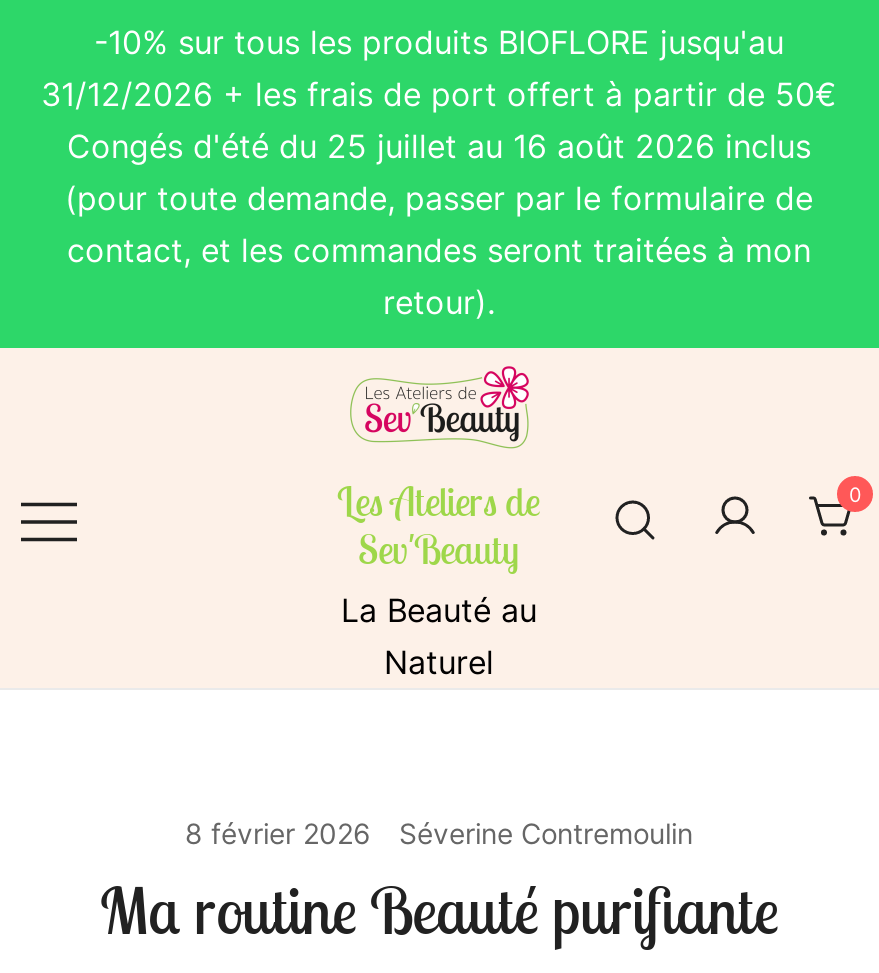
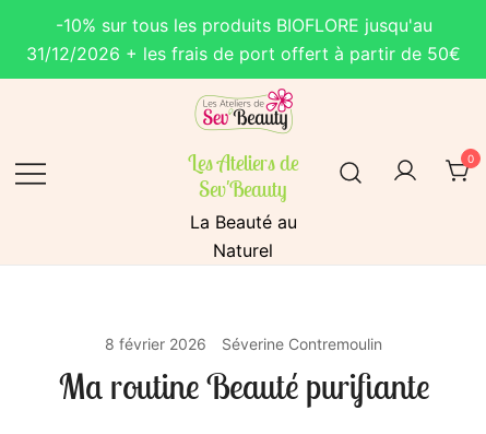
- Congés d'été du 25 juillet au 16 août 2026 inclus
- (pour toute demande, passer par le formulaire de
- contact, et les commandes seront traitées à mon
- retour).
